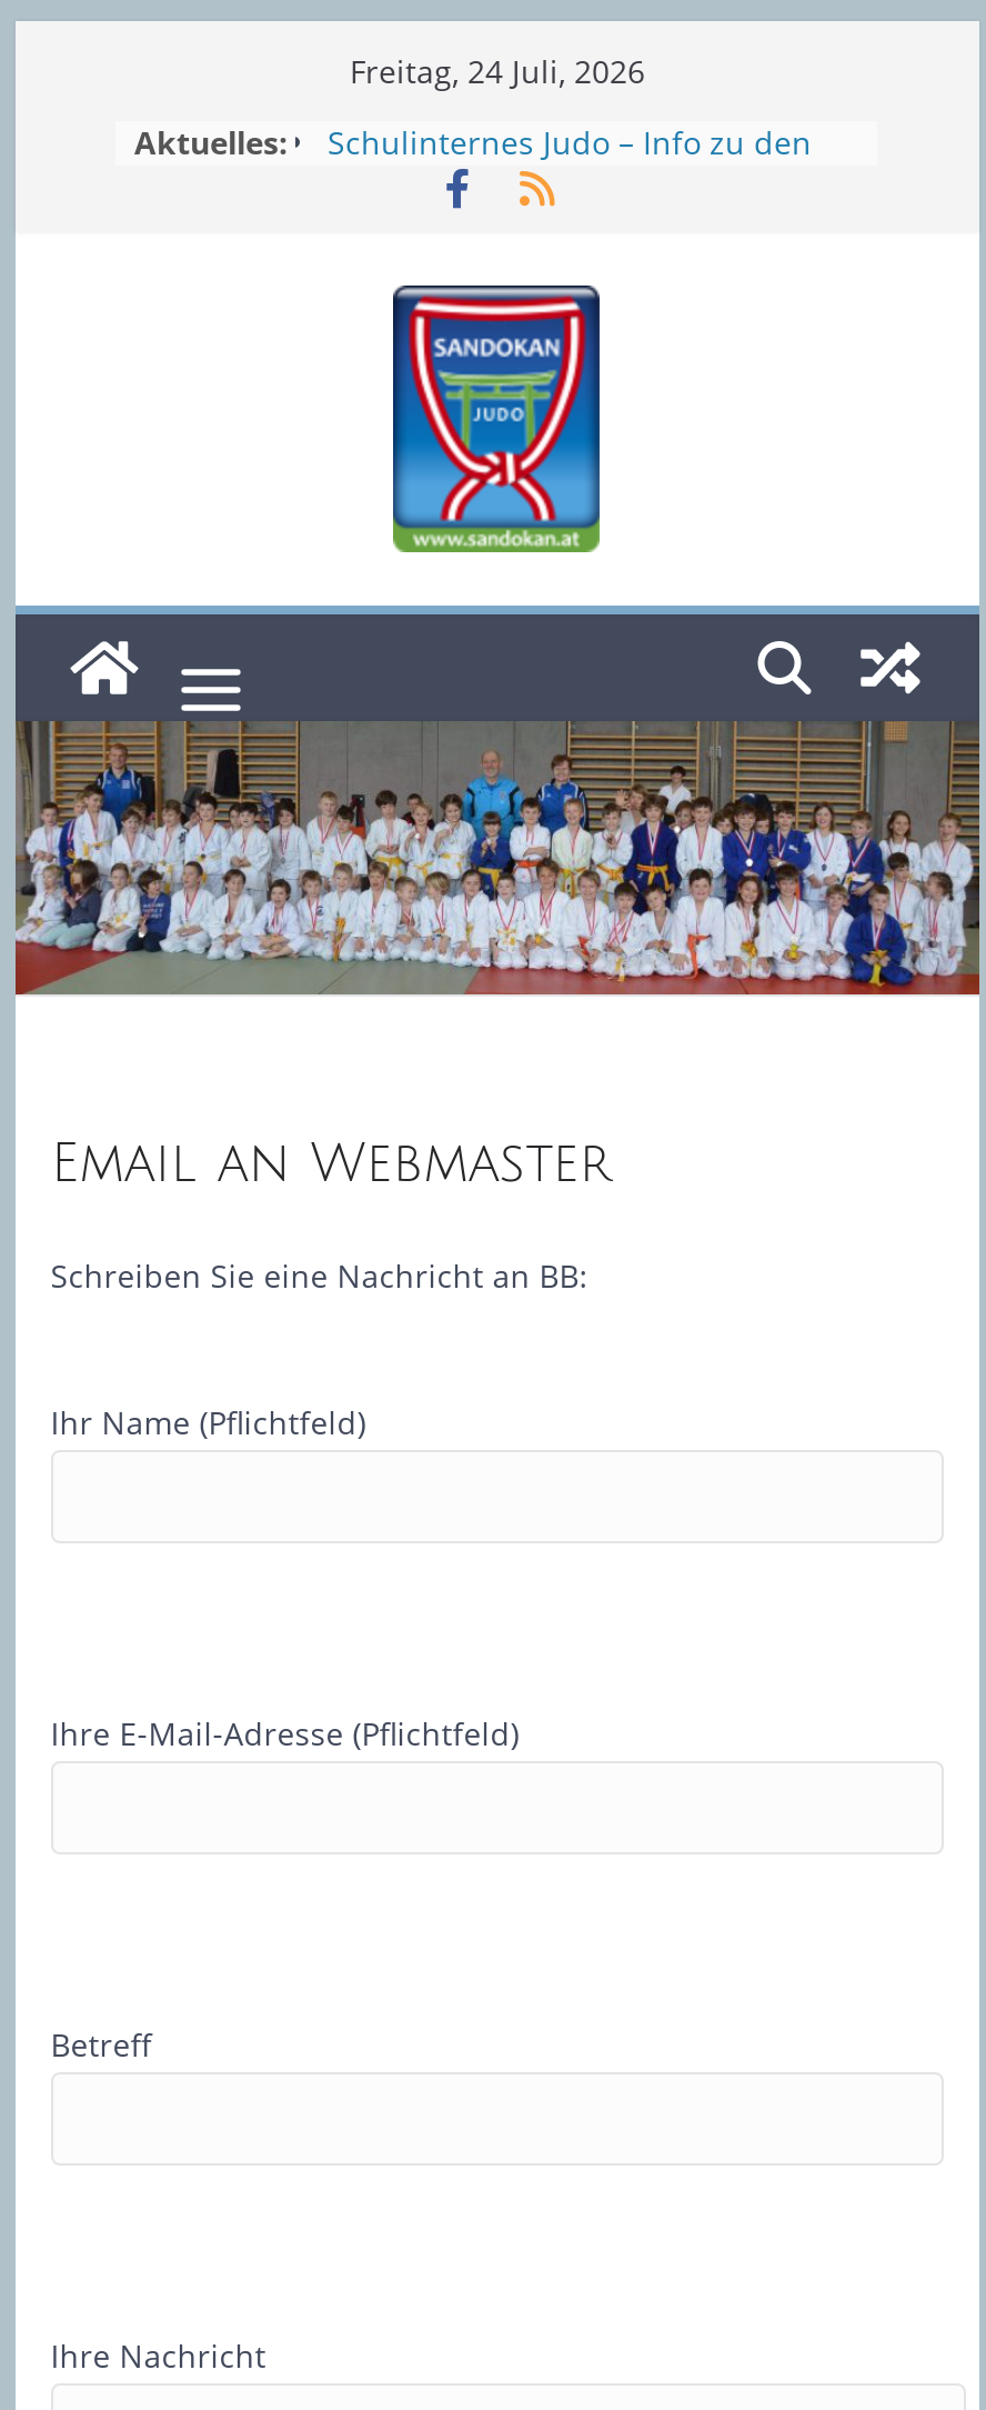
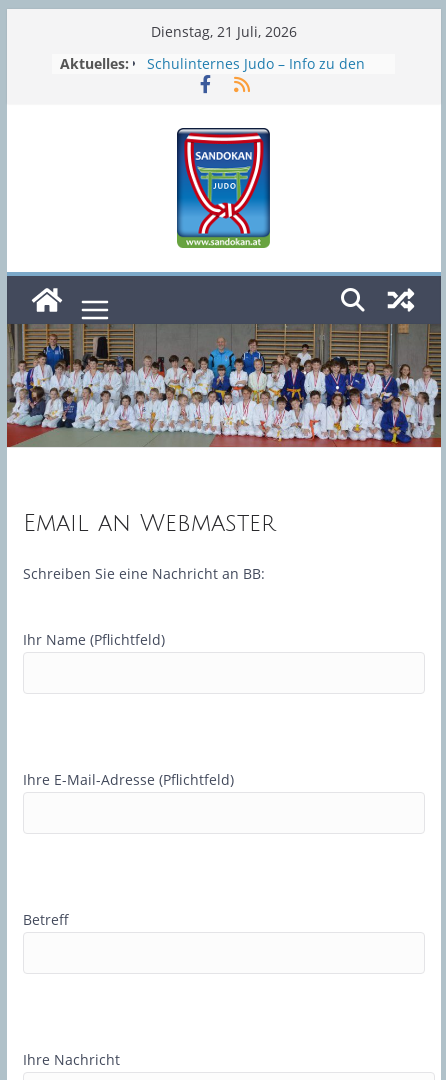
- Freitag, 24 Juli, 2026
+ Dienstag, 21 Juli, 2026
